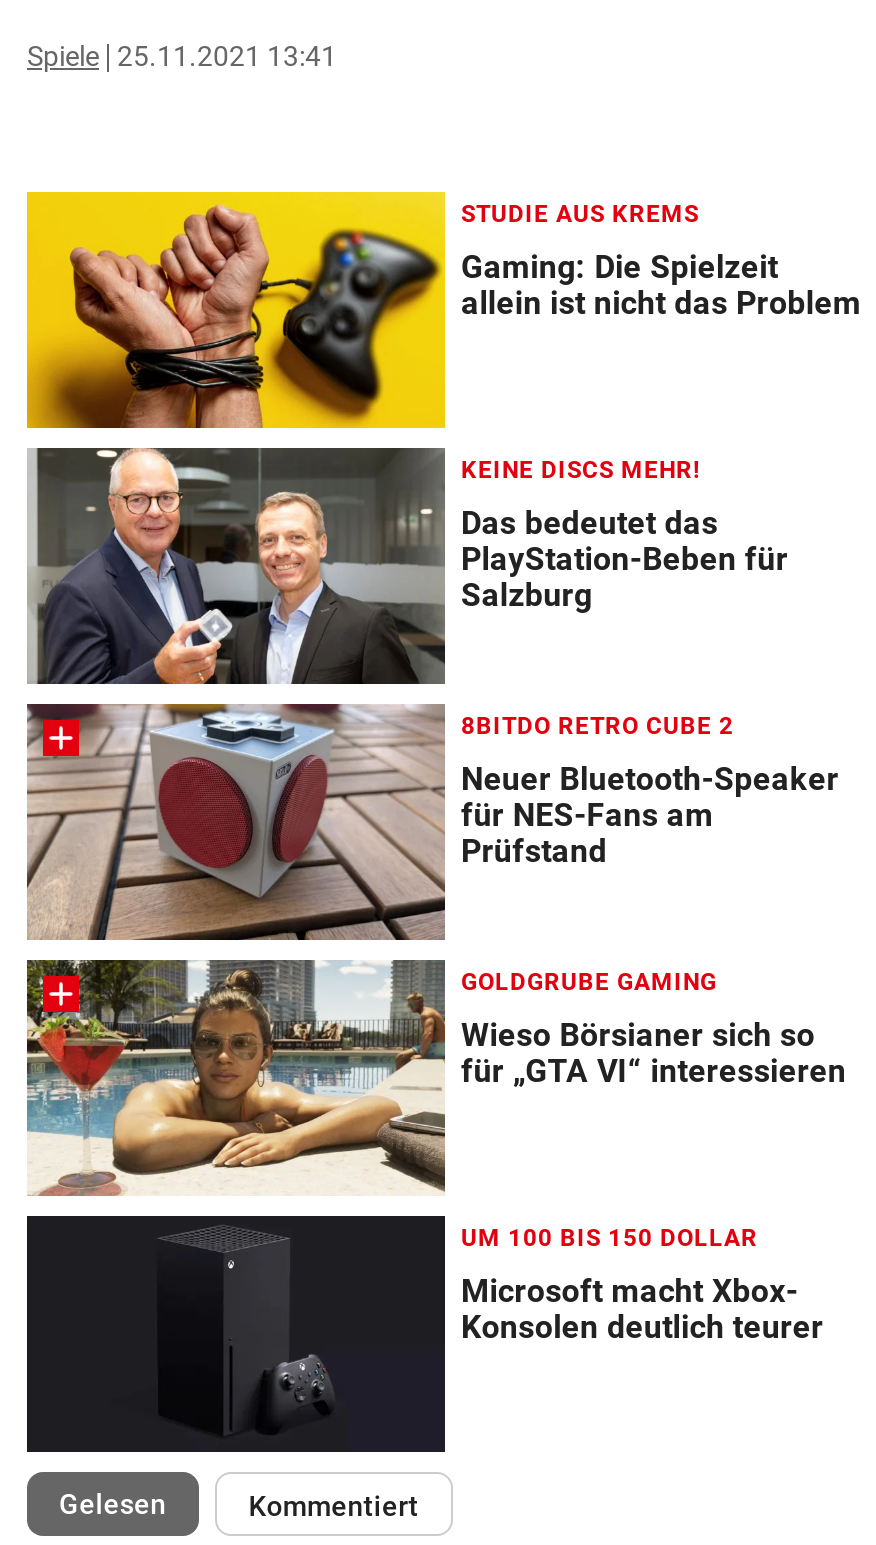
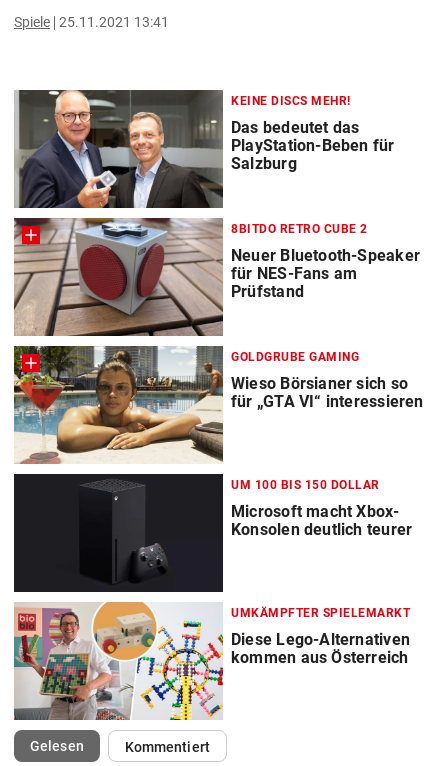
- [image]
- STUDIE AUS KREMS
- Gaming: Die Spielzeit
- allein ist nicht das Problem

moved up: KEINE DISCS MEHR! | Das bedeutet das | PlayStation-Beben für | ... | Microsoft macht Xbox- | Konsolen deutlich teurer

+ [image]
+ UMKÄMPFTER SPIELEMARKT
+ Diese Lego-Alternativen
+ kommen aus Österreich

moved up: [image]
